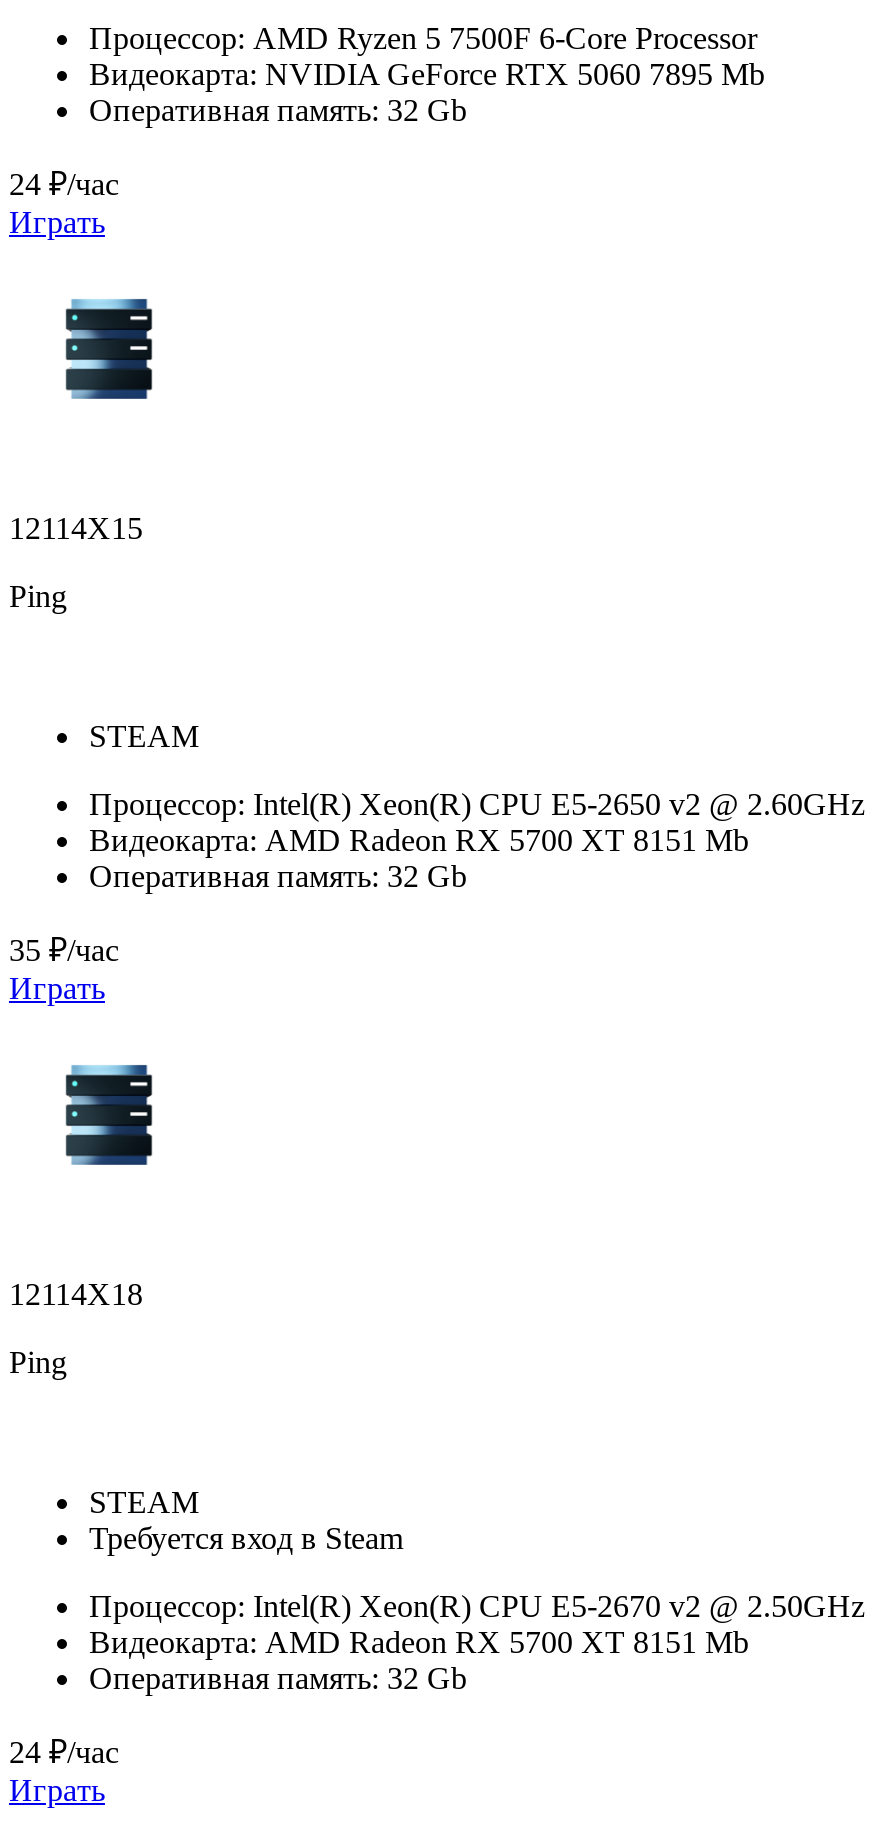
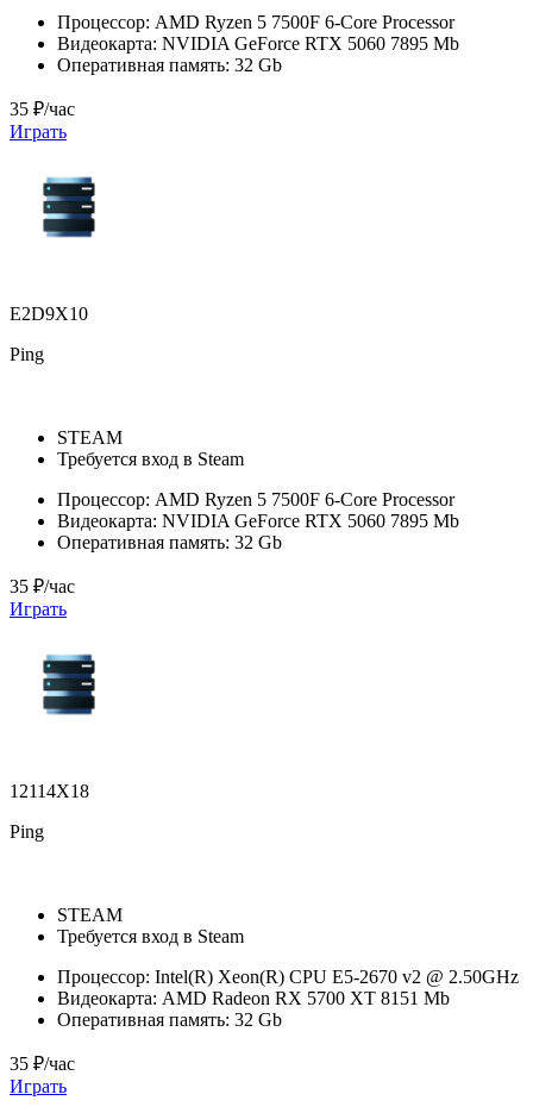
- 24 ₽/час
+ 35 ₽/час

- 12114X15
+ E2D9X10

- Процессор: Intel(R) Xeon(R) CPU E5-2650 v2 @ 2.60GHz
- Видеокарта: AMD Radeon RX 5700 XT 8151 Mb
+ Требуется вход в Steam
+ Процессор: AMD Ryzen 5 7500F 6-Core Processor
+ Видеокарта: NVIDIA GeForce RTX 5060 7895 Mb

- 24 ₽/час
+ 35 ₽/час
